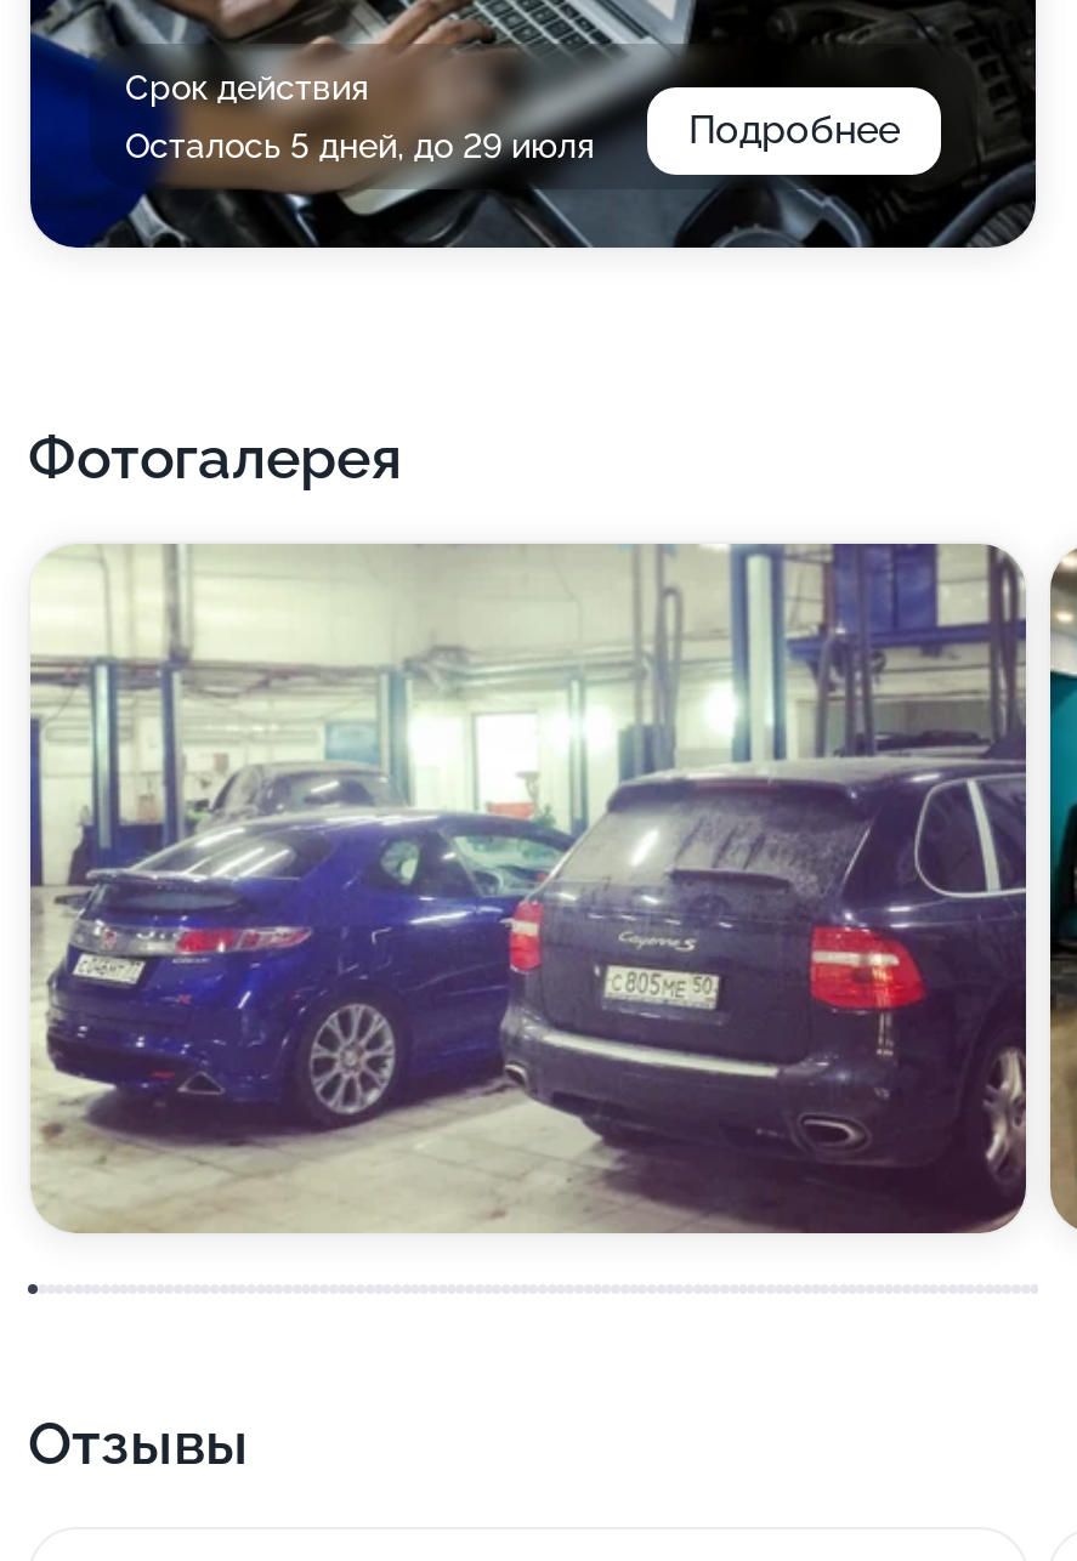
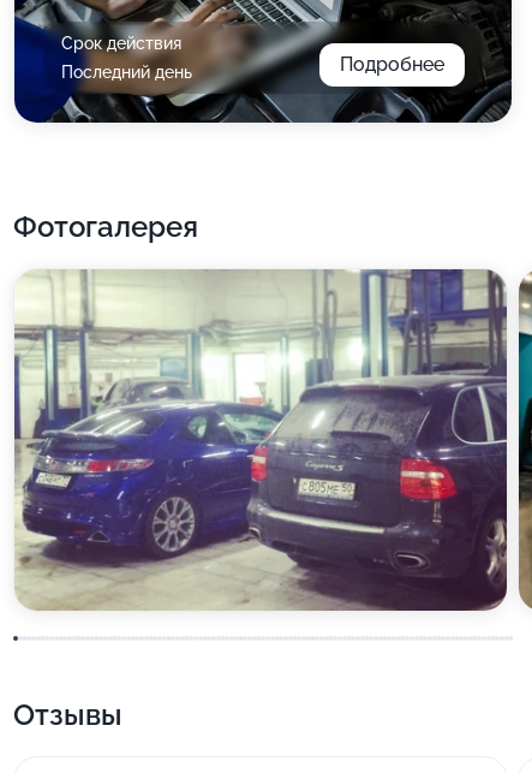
- Осталось 5 дней, до 29 июля
+ Последний день
